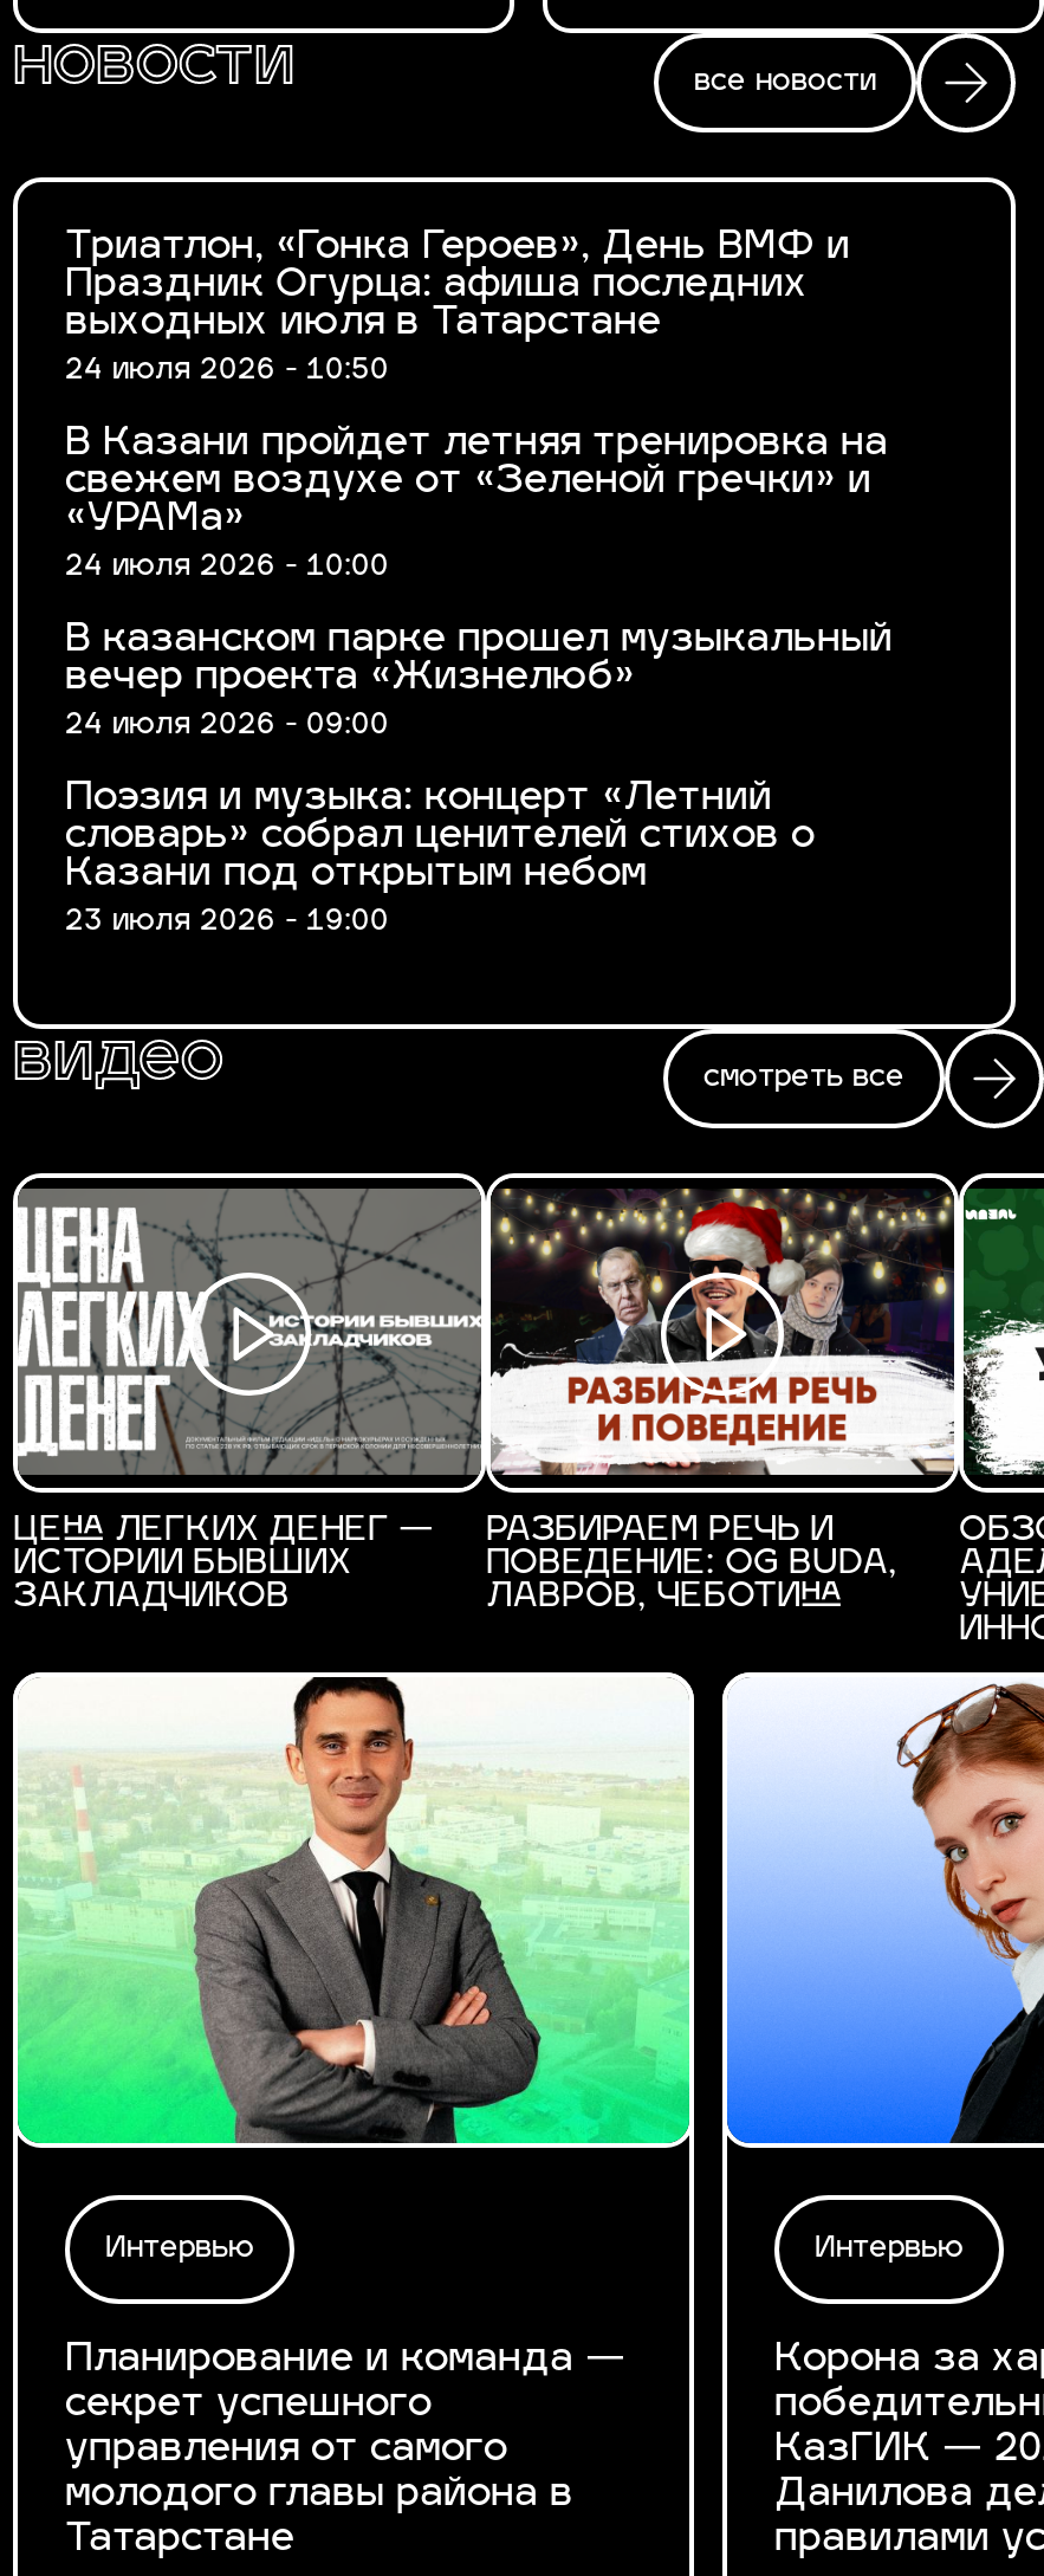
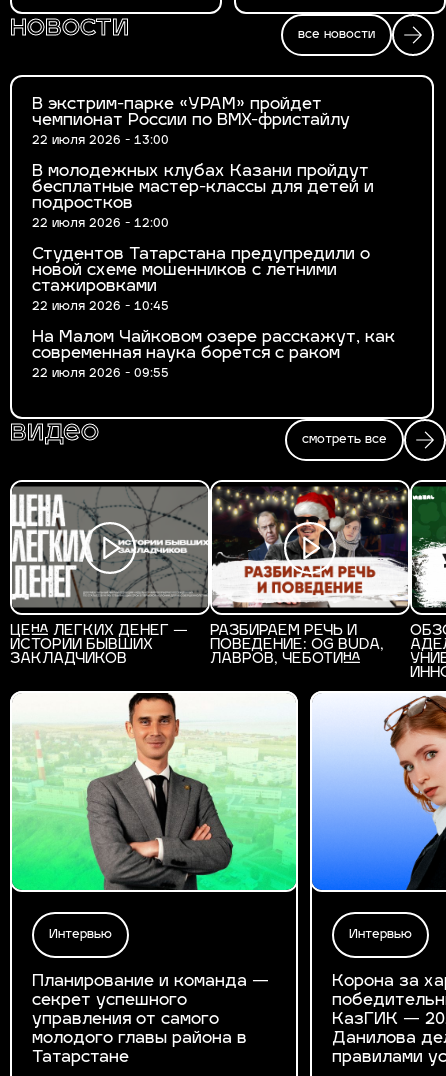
- Триатлон, «Гонка Героев», День ВМФ и
- Праздник Огурца: афиша последних
- выходных июля в Татарстане
- 24 июля 2026 - 10:50
+ В экстрим-парке «УРАМ» пройдет
+ чемпионат России по BMX-фристайлу
+ 22 июля 2026 - 13:00

- В Казани пройдет летняя тренировка на
- свежем воздухе от «Зеленой гречки» и
- «УРАМа»
- 24 июля 2026 - 10:00
+ В молодежных клубах Казани пройдут
+ бесплатные мастер-классы для детей и
+ подростков
+ 22 июля 2026 - 12:00

- В казанском парке прошел музыкальный
- вечер проекта «Жизнелюб»
- 24 июля 2026 - 09:00
+ Студентов Татарстана предупредили о
+ новой схеме мошенников с летними
+ стажировками
+ 22 июля 2026 - 10:45

- Поэзия и музыка: концерт «Летний
- словарь» собрал ценителей стихов о
- Казани под открытым небом
- 23 июля 2026 - 19:00
+ На Малом Чайковом озере расскажут, как
+ современная наука борется с раком
+ 22 июля 2026 - 09:55
